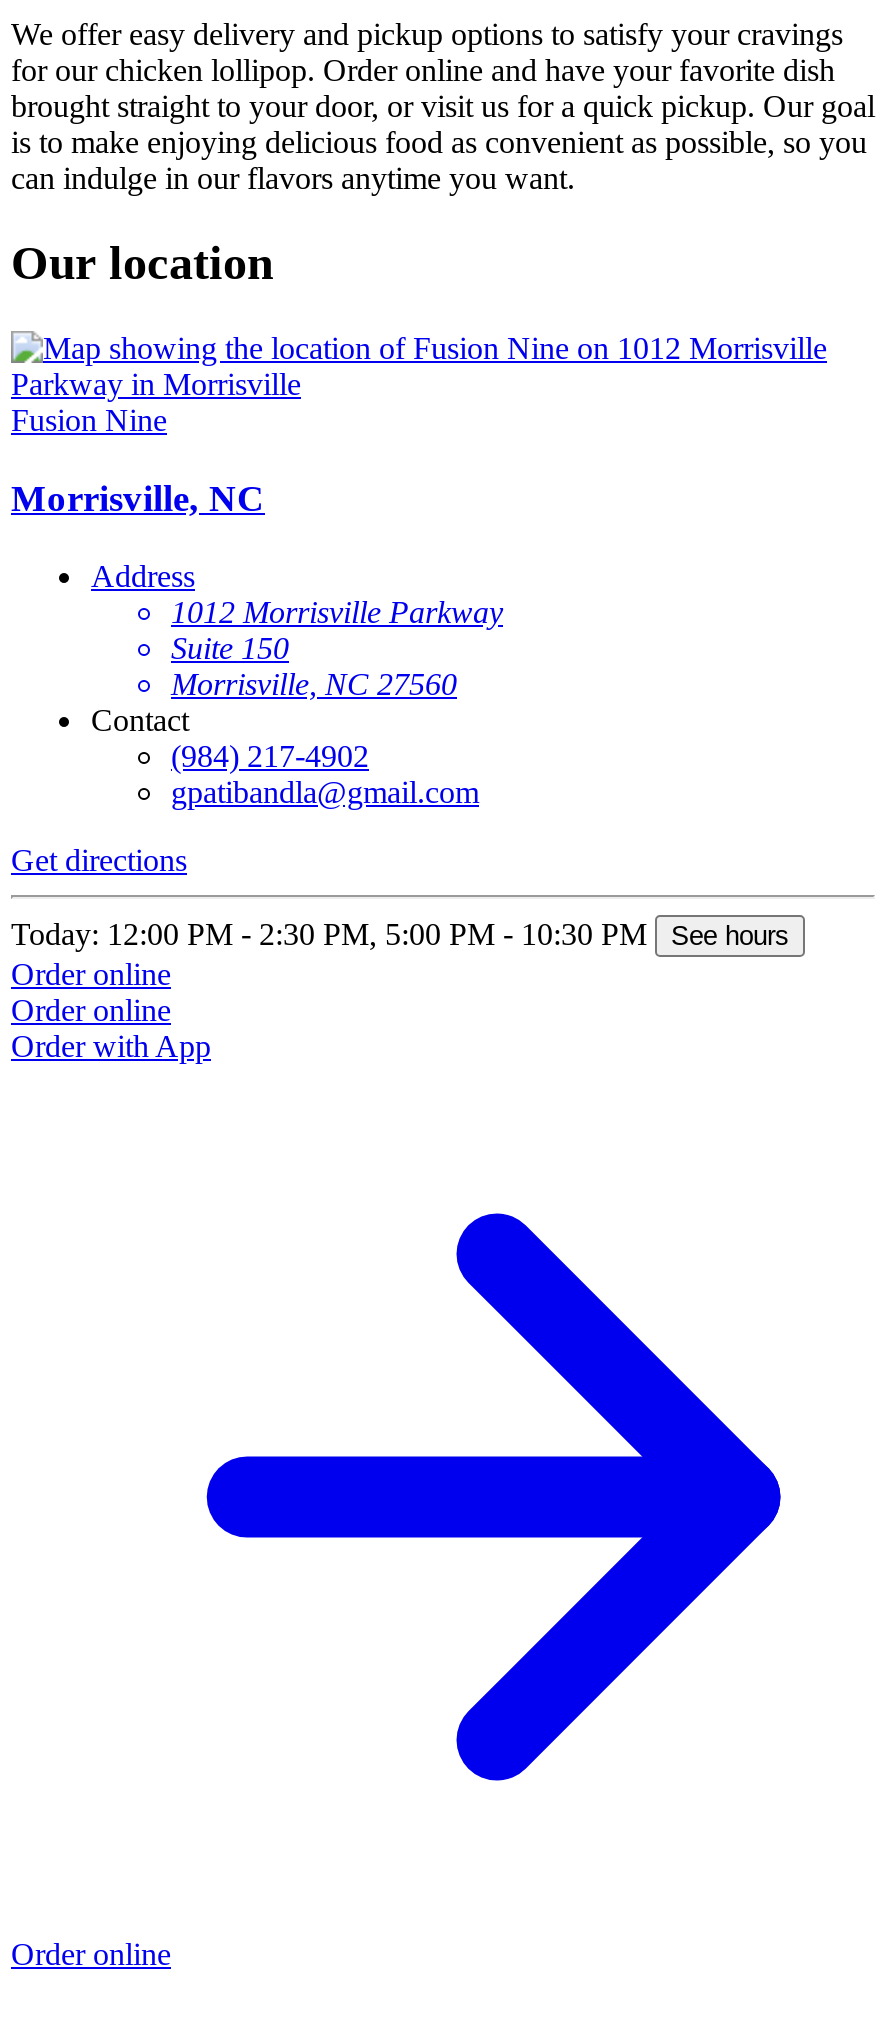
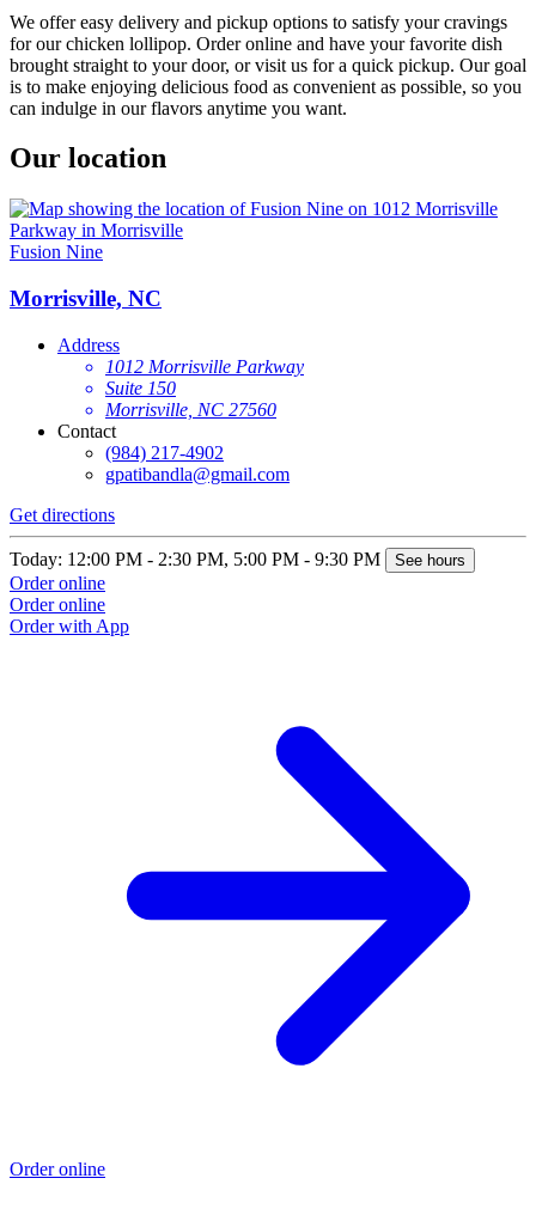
- Today: 12:00 PM - 2:30 PM, 5:00 PM - 10:30 PM
+ Today: 12:00 PM - 2:30 PM, 5:00 PM - 9:30 PM
